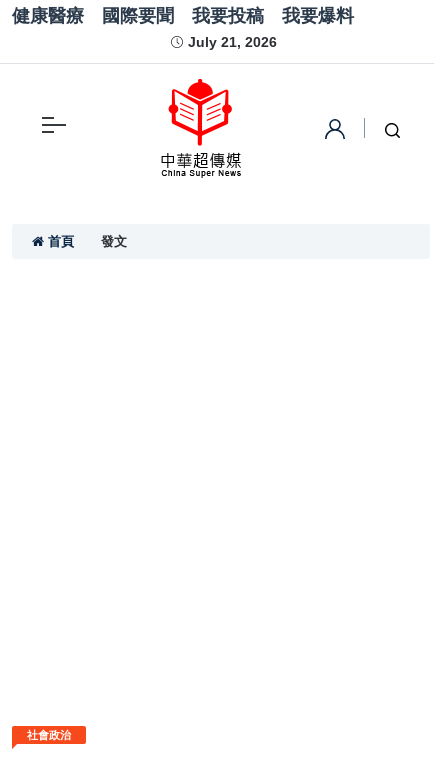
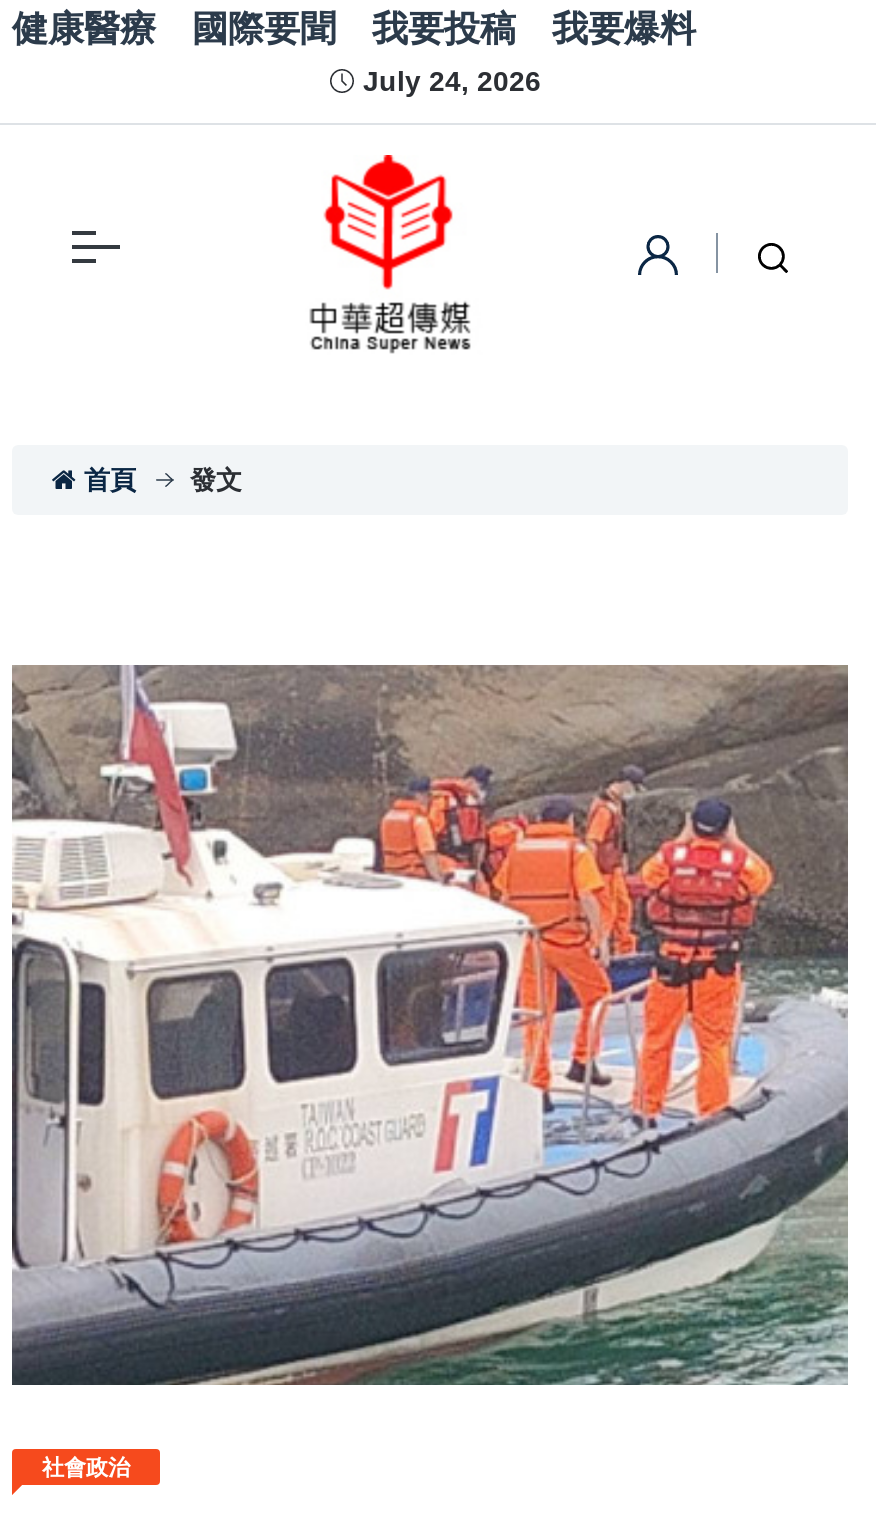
- July 21, 2026
+ July 24, 2026

+ [image]
